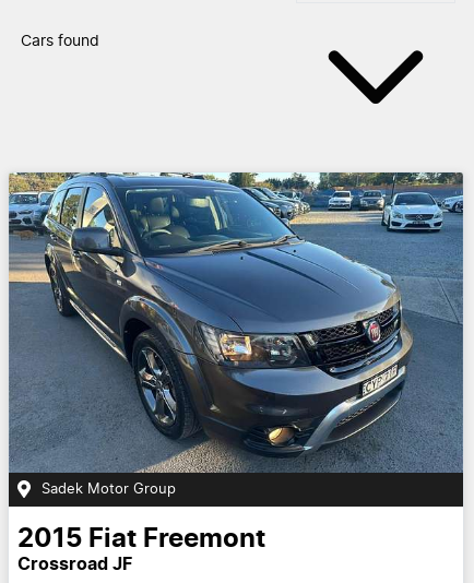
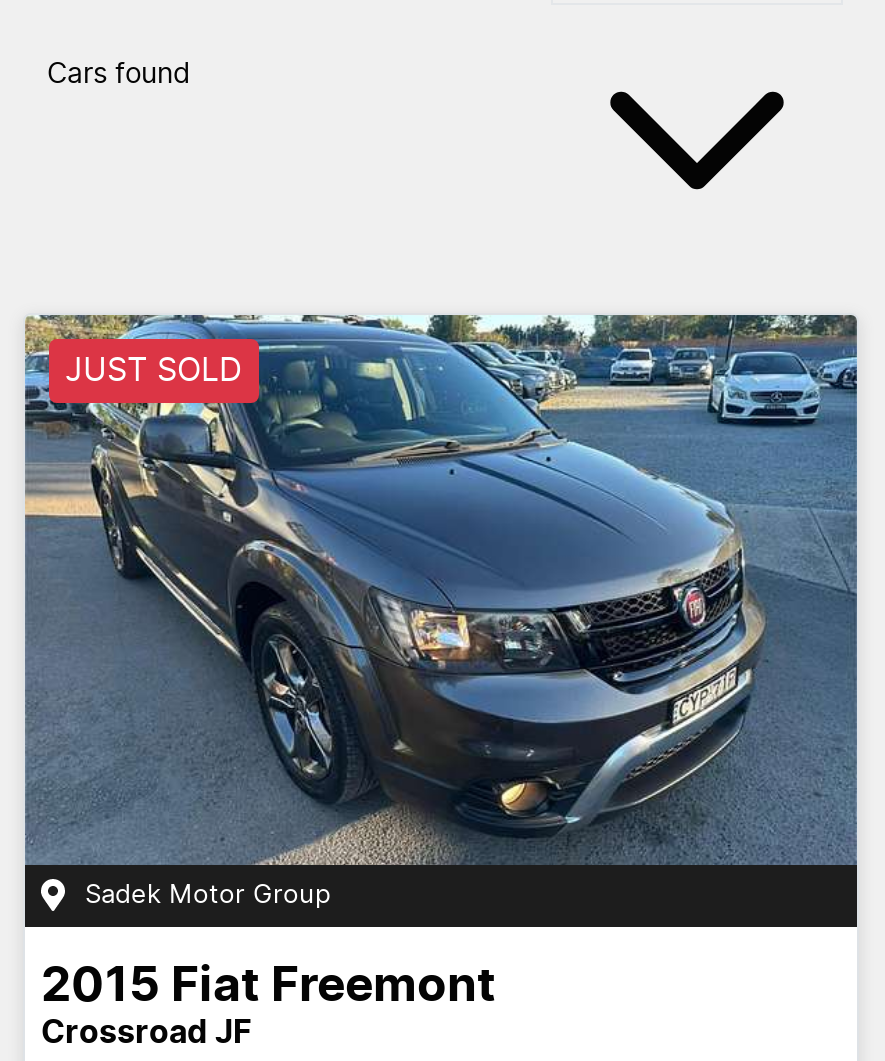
+ JUST SOLD
